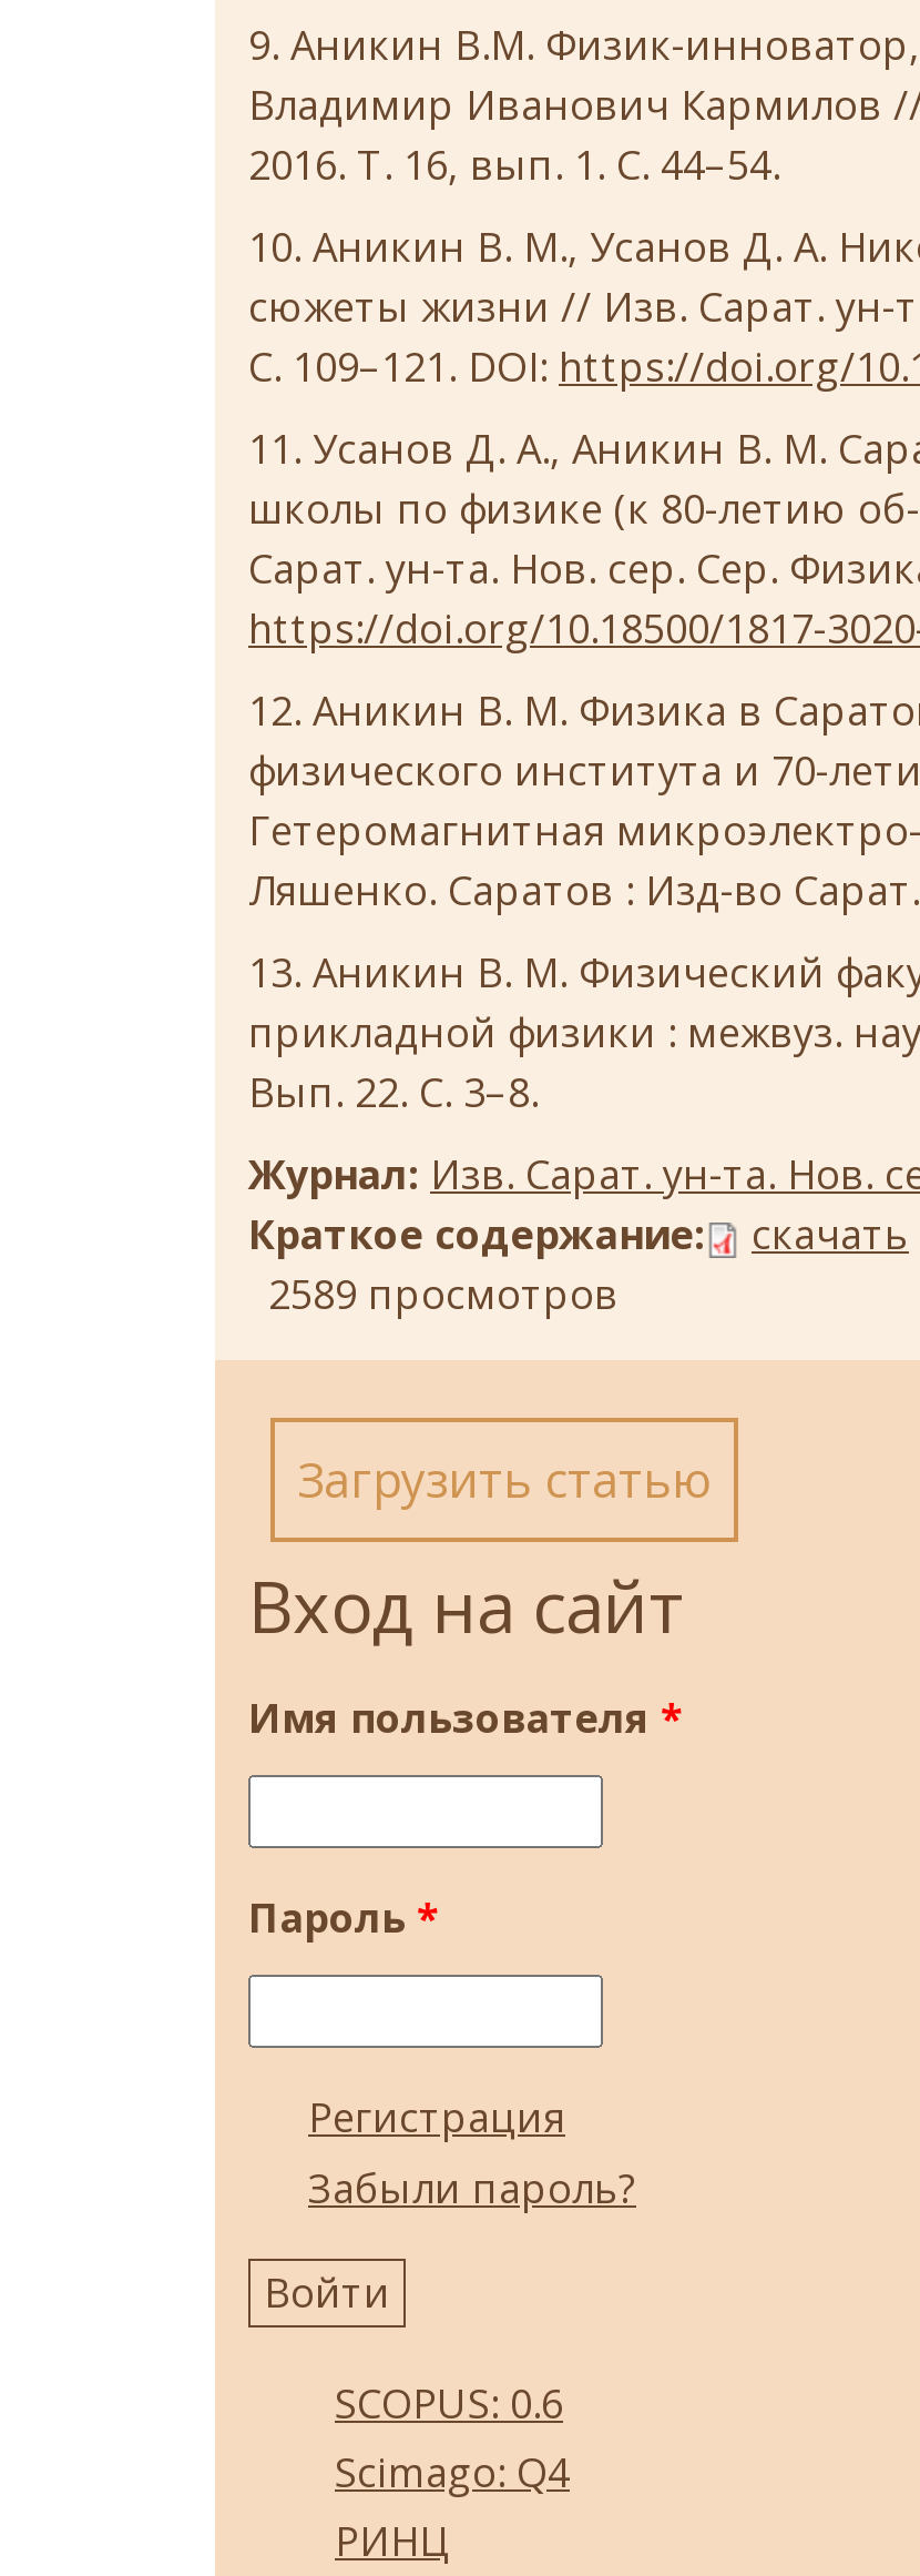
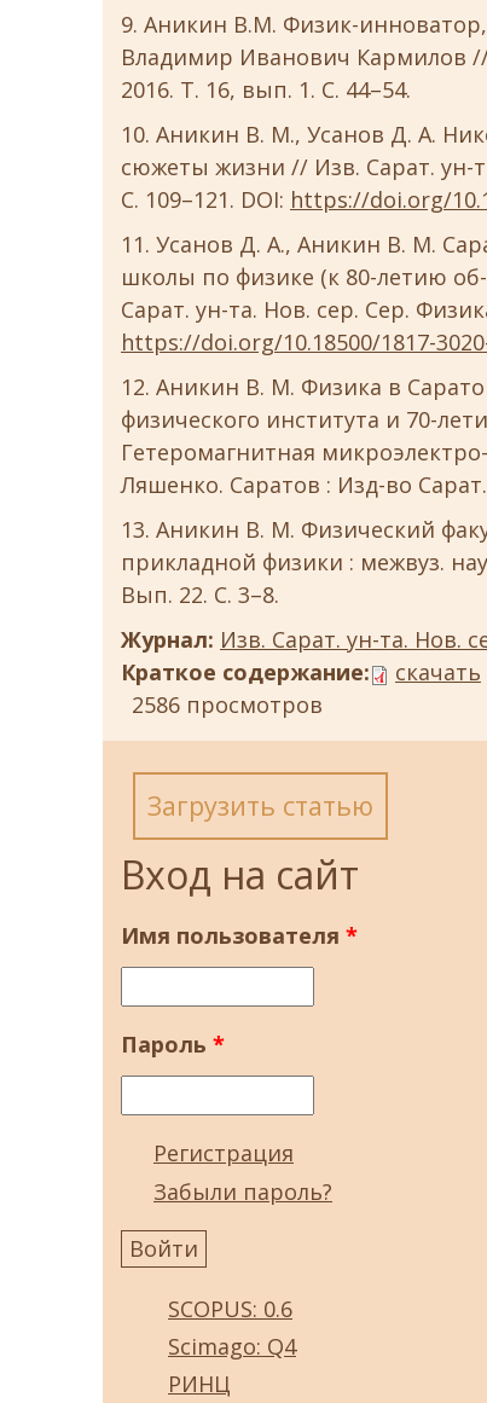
- 2589 просмотров
+ 2586 просмотров
